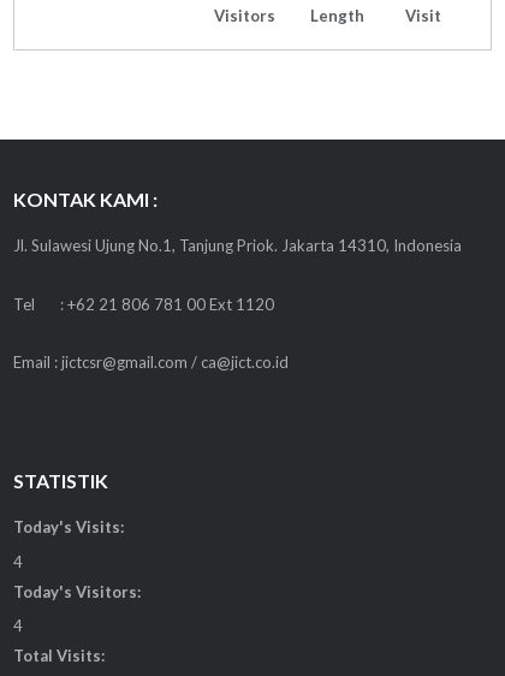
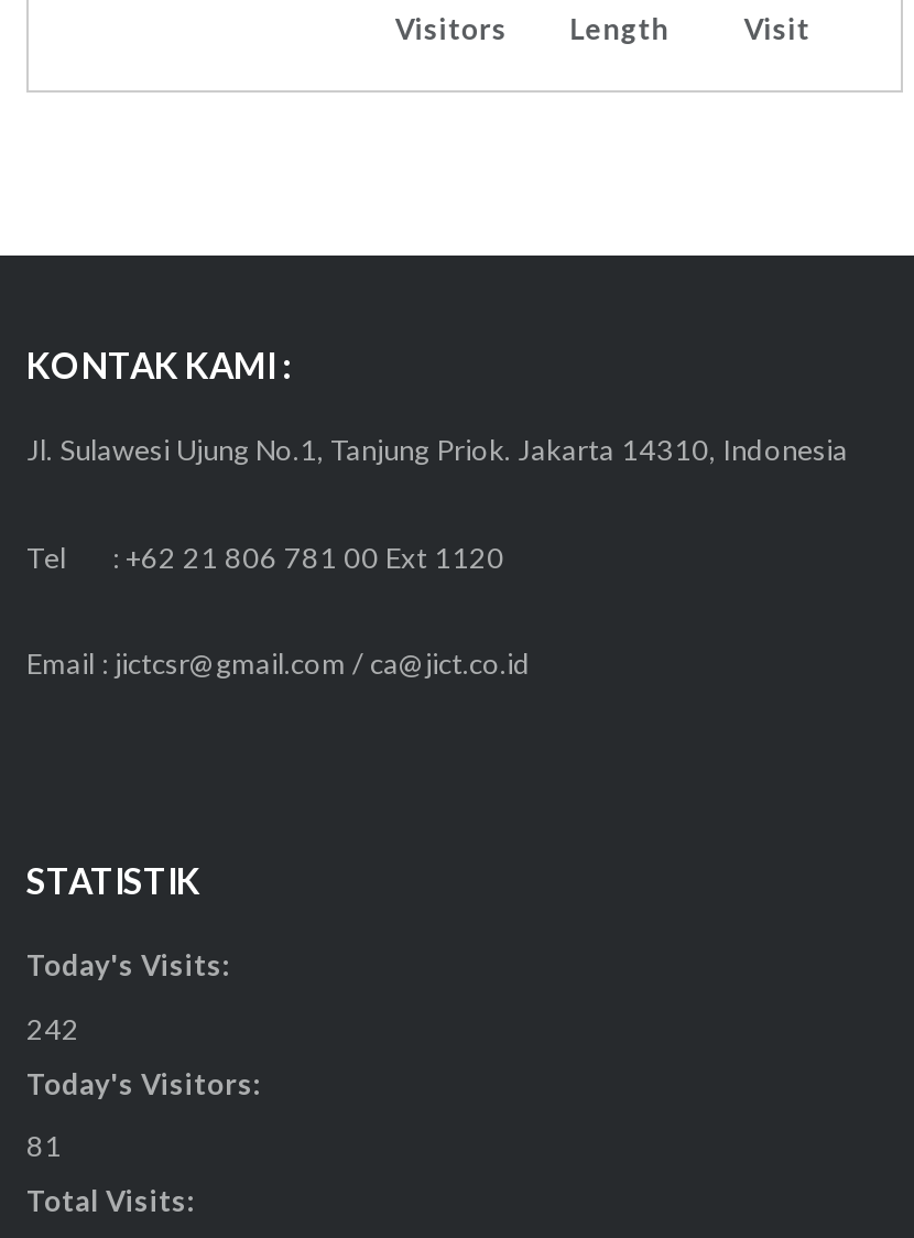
- 4
+ 242

- 4
+ 81
